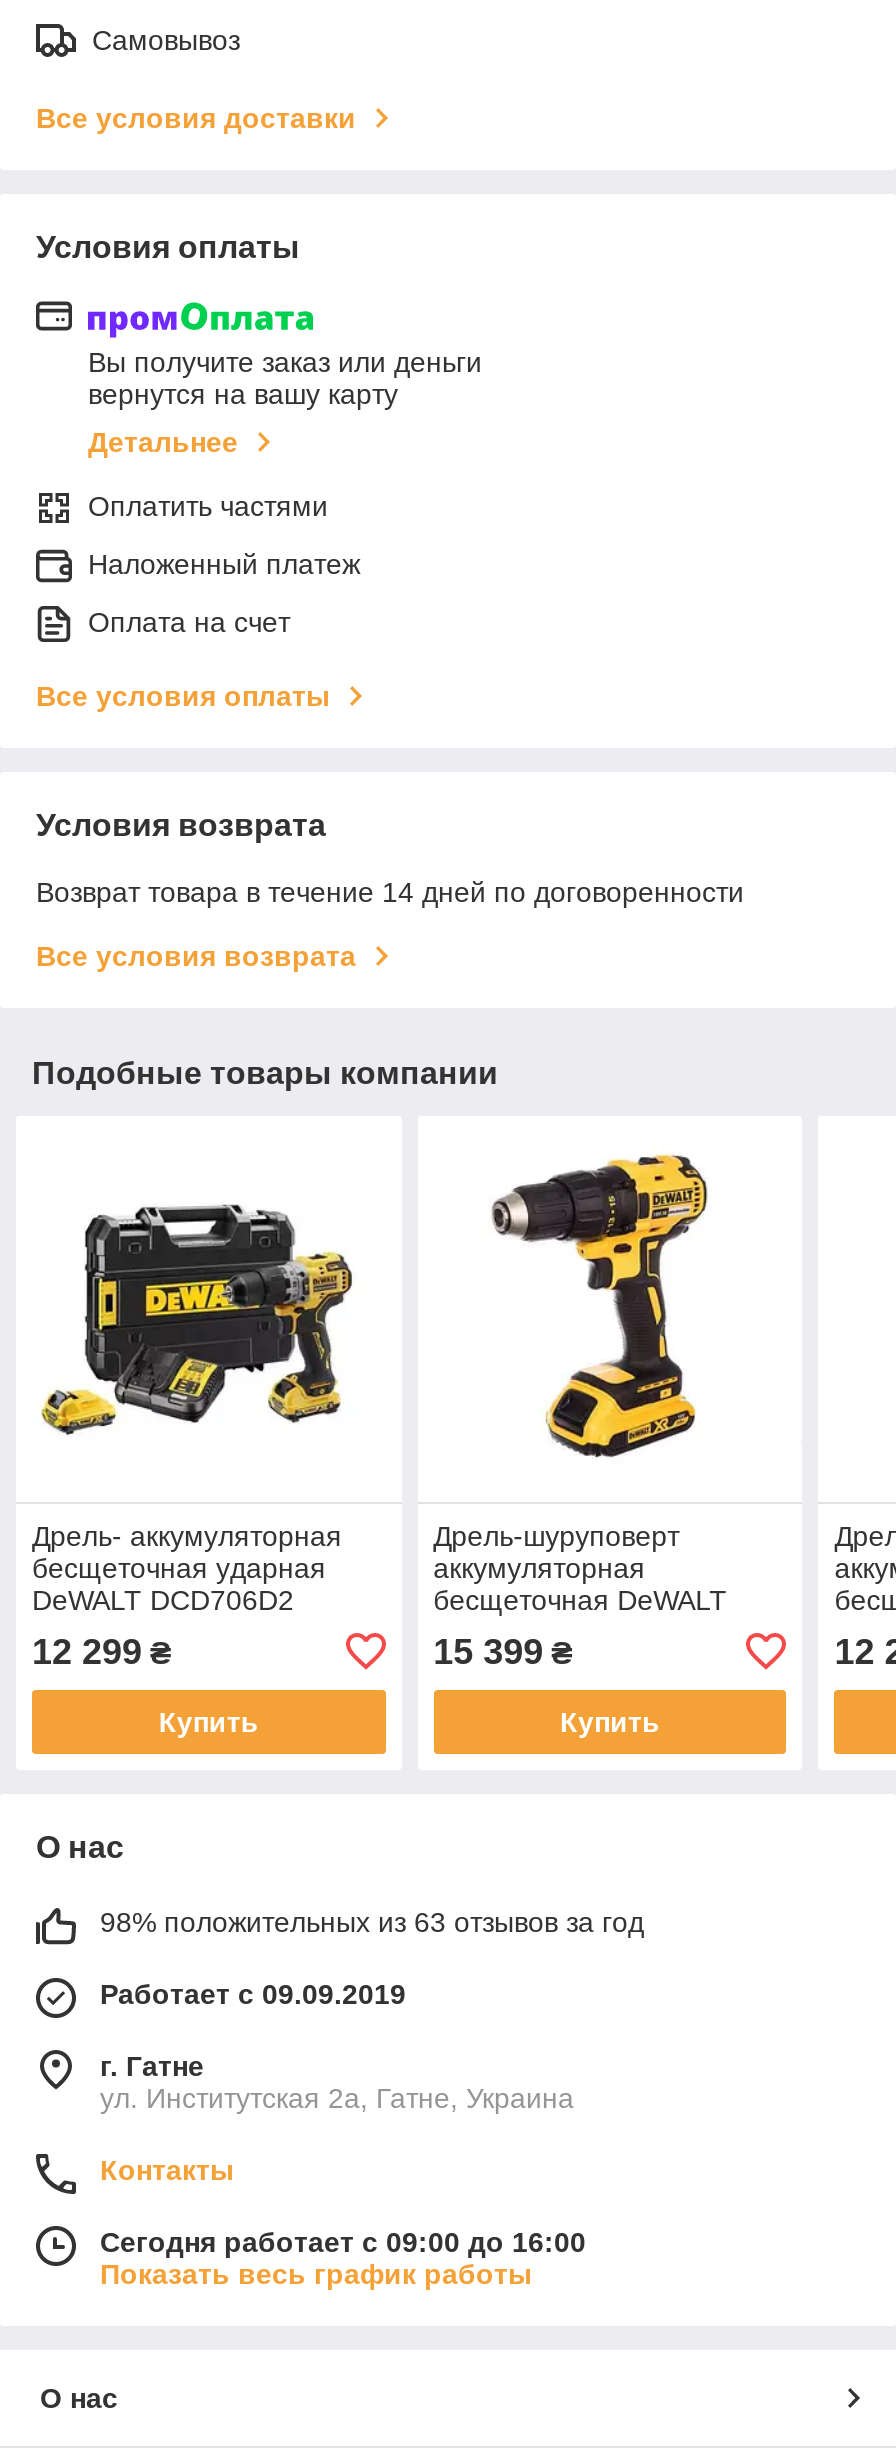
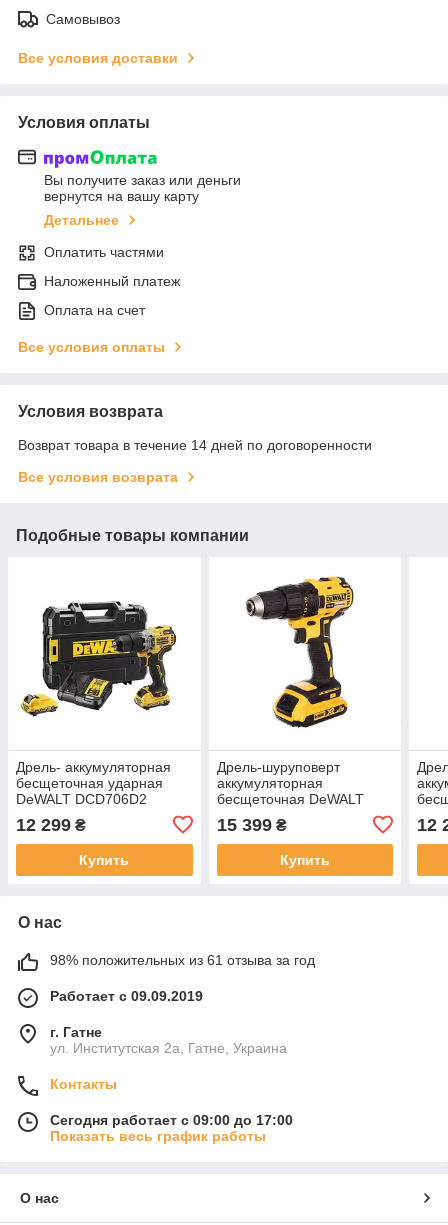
- 98% положительных из 63 отзывов за год
+ 98% положительных из 61 отзыва за год

- Сегодня работает с 09:00 до 16:00
+ Сегодня работает с 09:00 до 17:00
